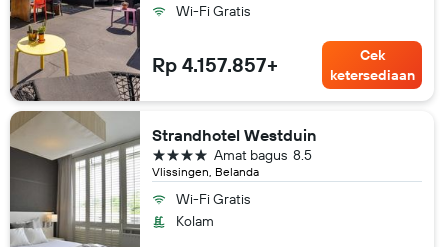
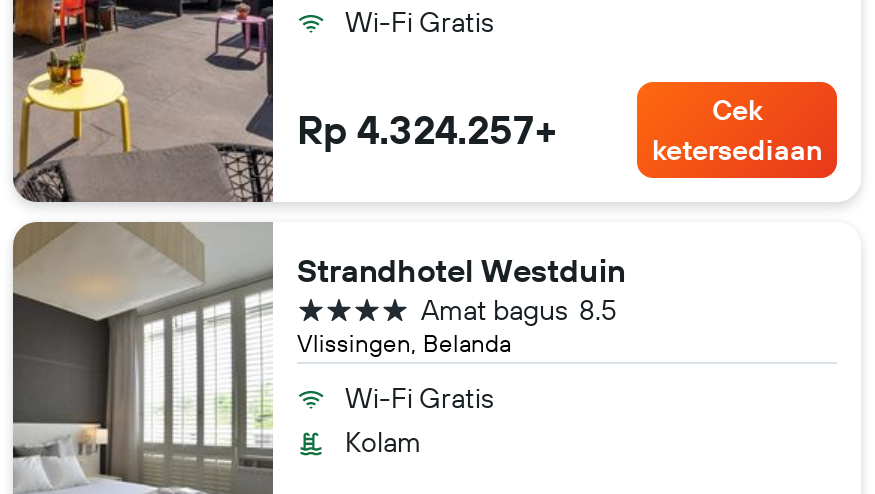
- Rp 4.157.857+
+ Rp 4.324.257+
